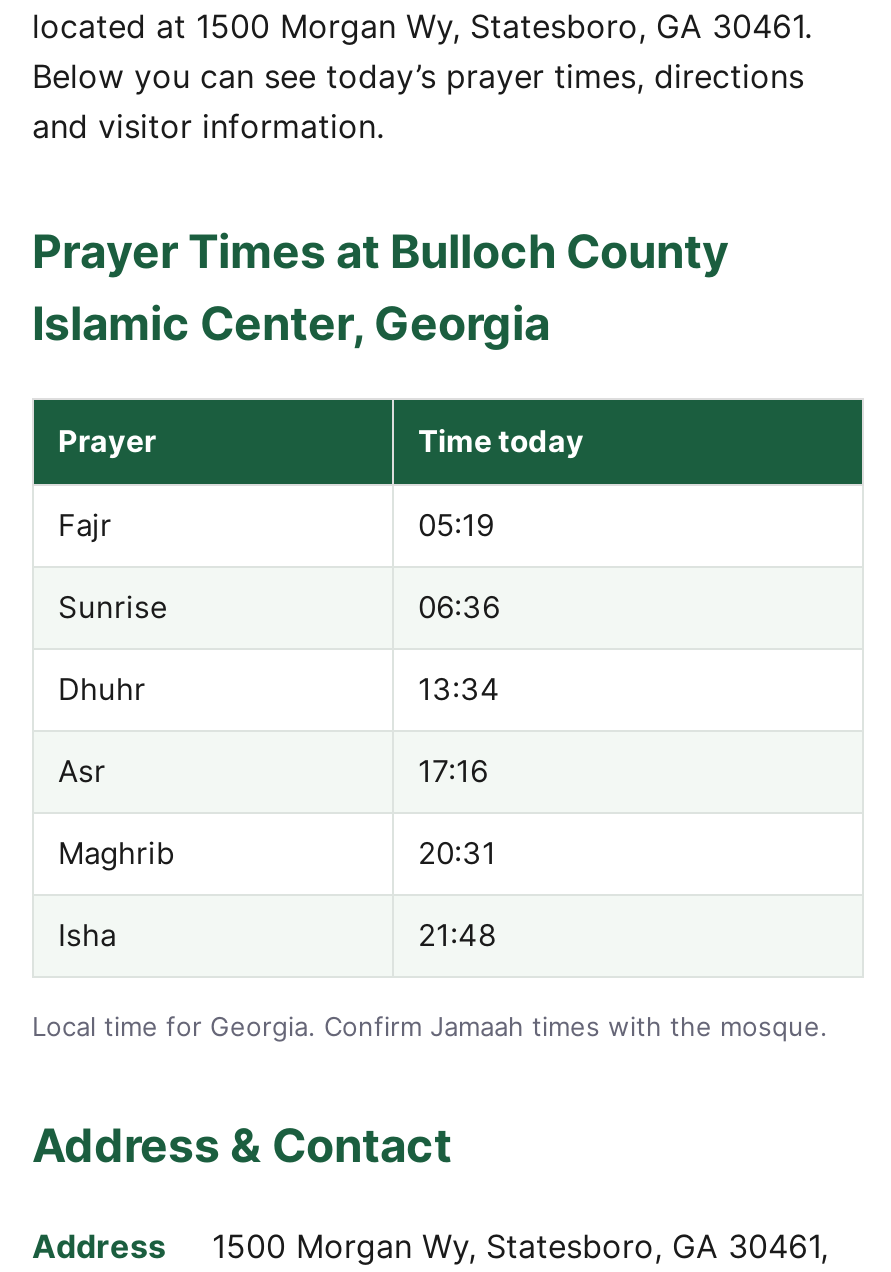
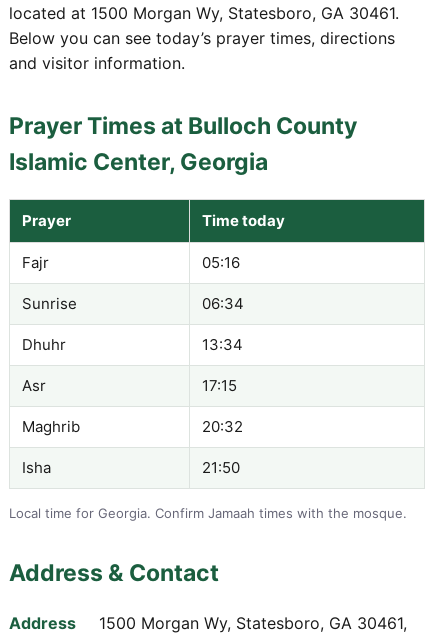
- 05:19
+ 05:16

- 06:36
+ 06:34

- 17:16
+ 17:15

- 20:31
+ 20:32

- 21:48
+ 21:50
